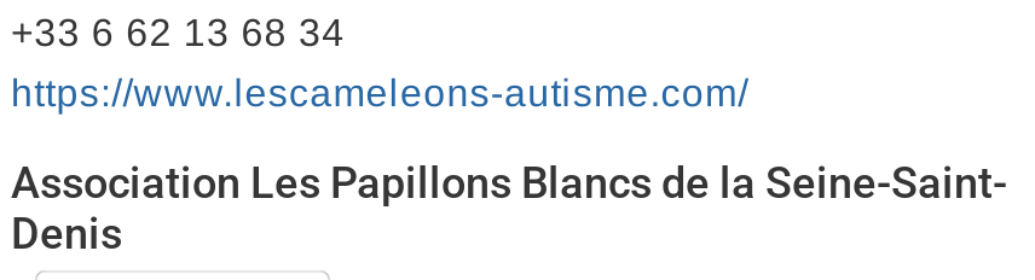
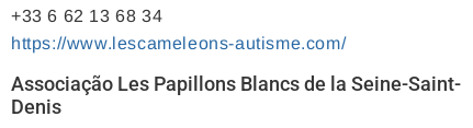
- Association Les Papillons Blancs de la Seine-Saint-
+ Associação Les Papillons Blancs de la Seine-Saint-
